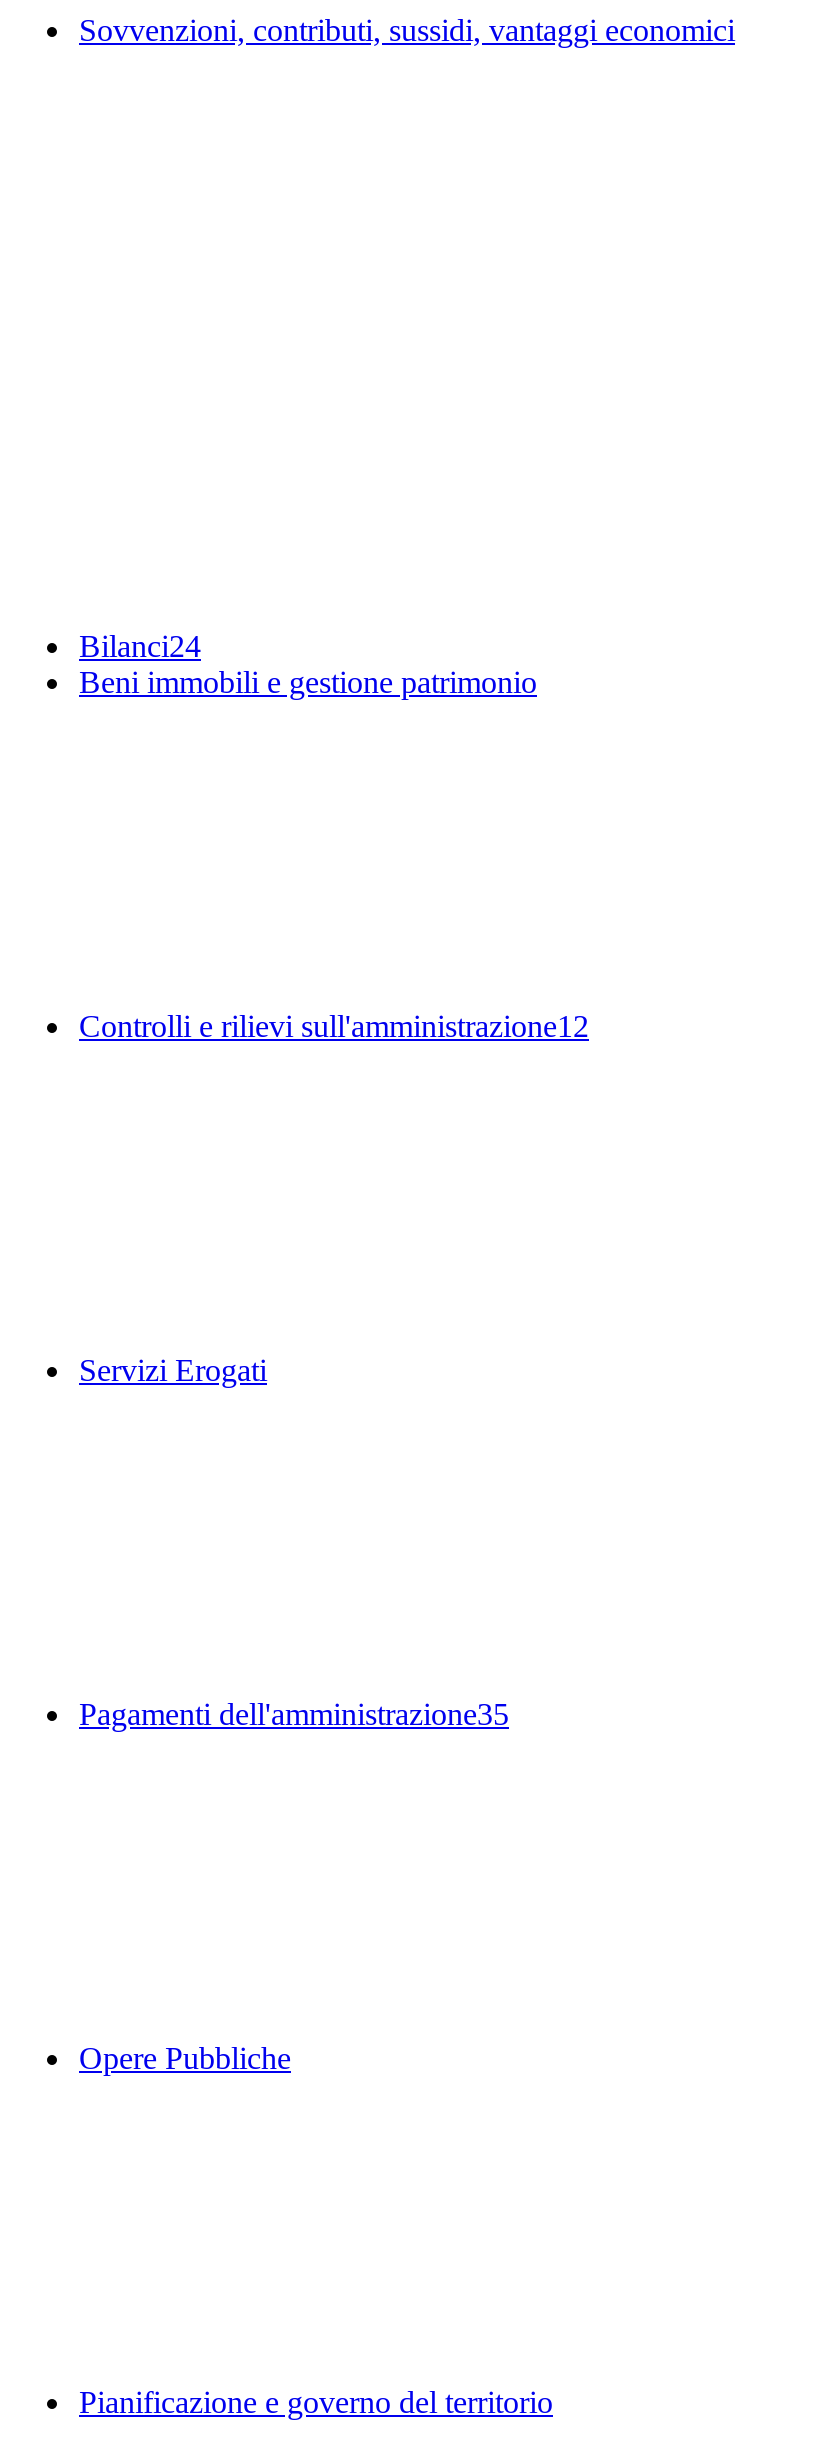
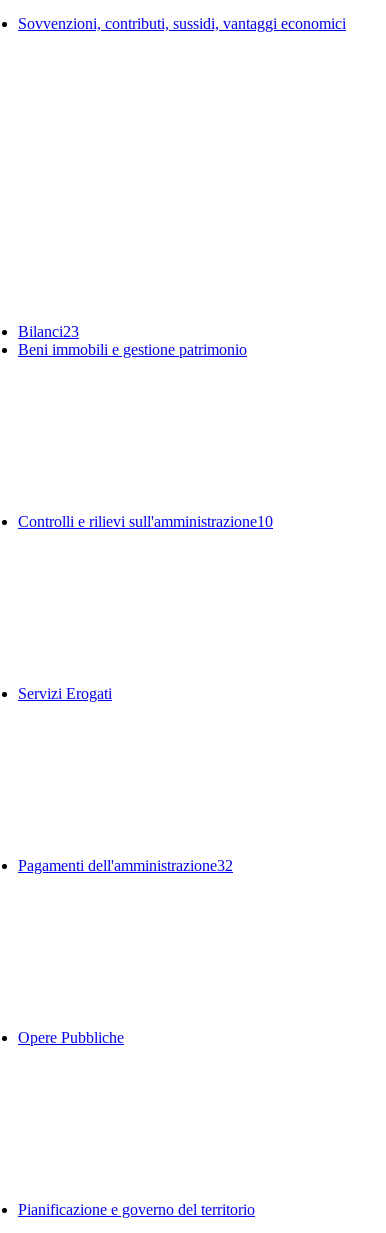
- Bilanci24
+ Bilanci23

- Controlli e rilievi sull'amministrazione12
+ Controlli e rilievi sull'amministrazione10

- Pagamenti dell'amministrazione35
+ Pagamenti dell'amministrazione32
